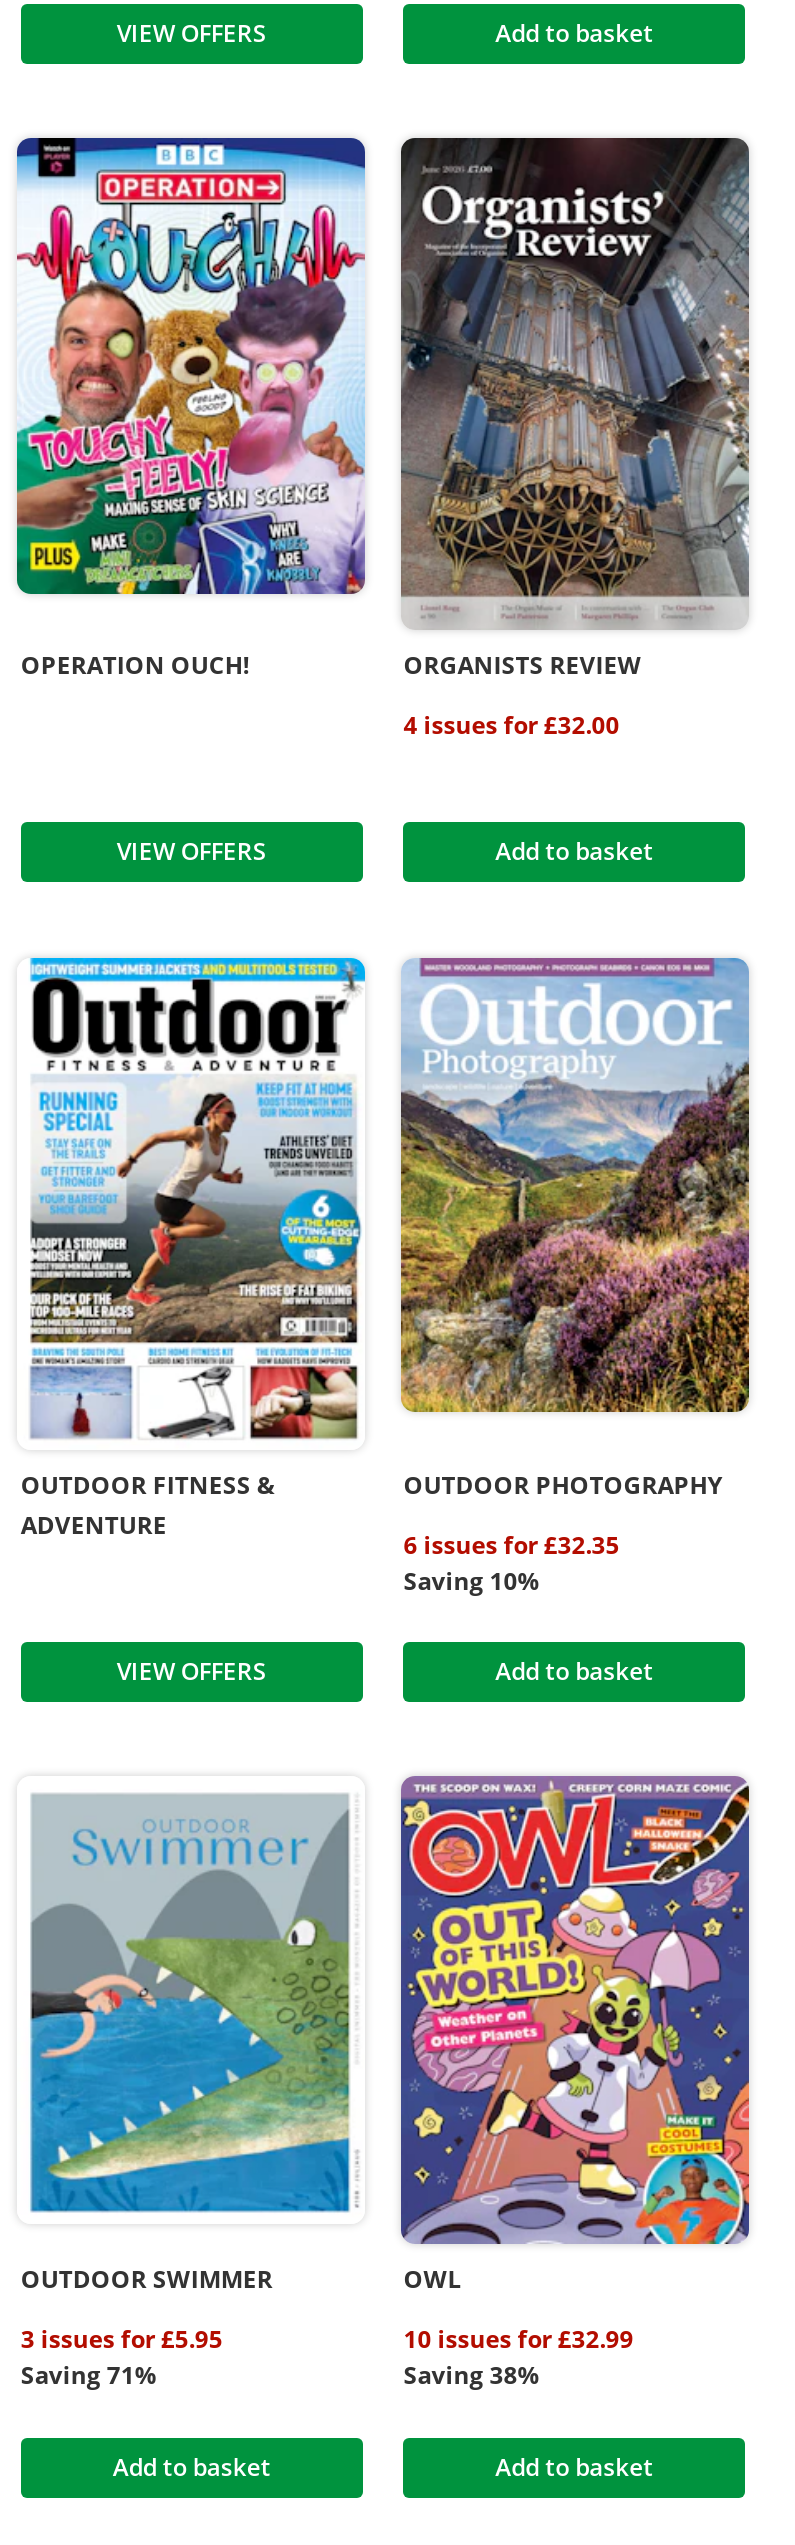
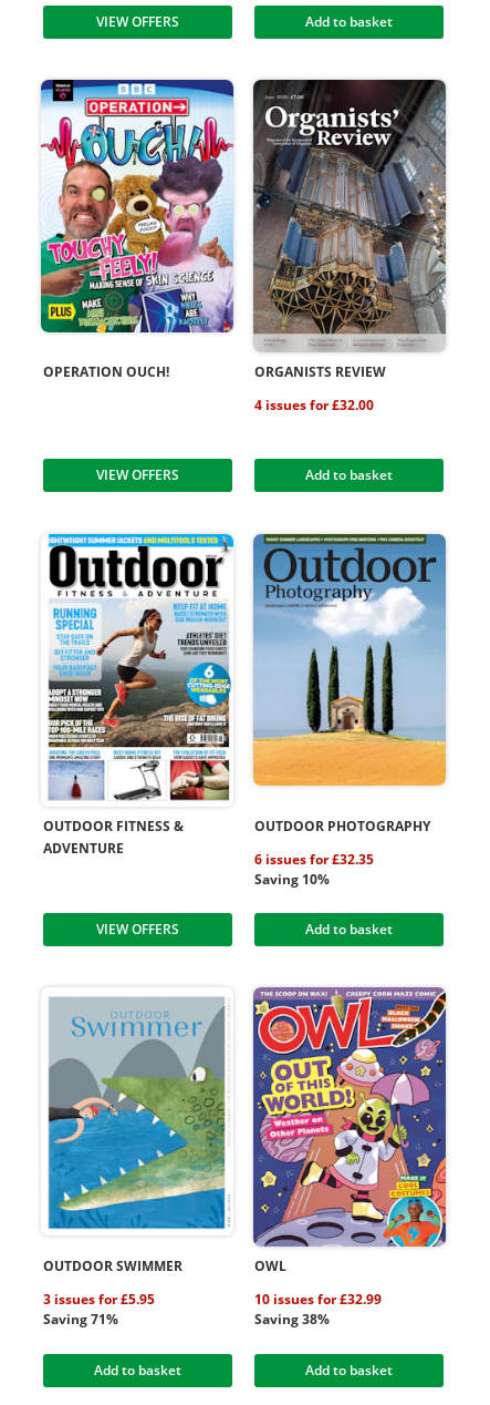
- [image]
+ [image]
